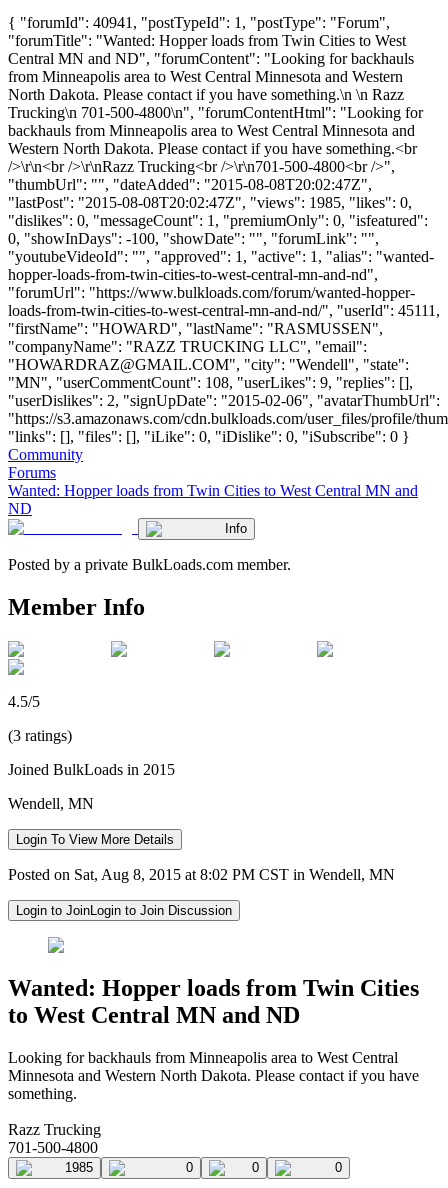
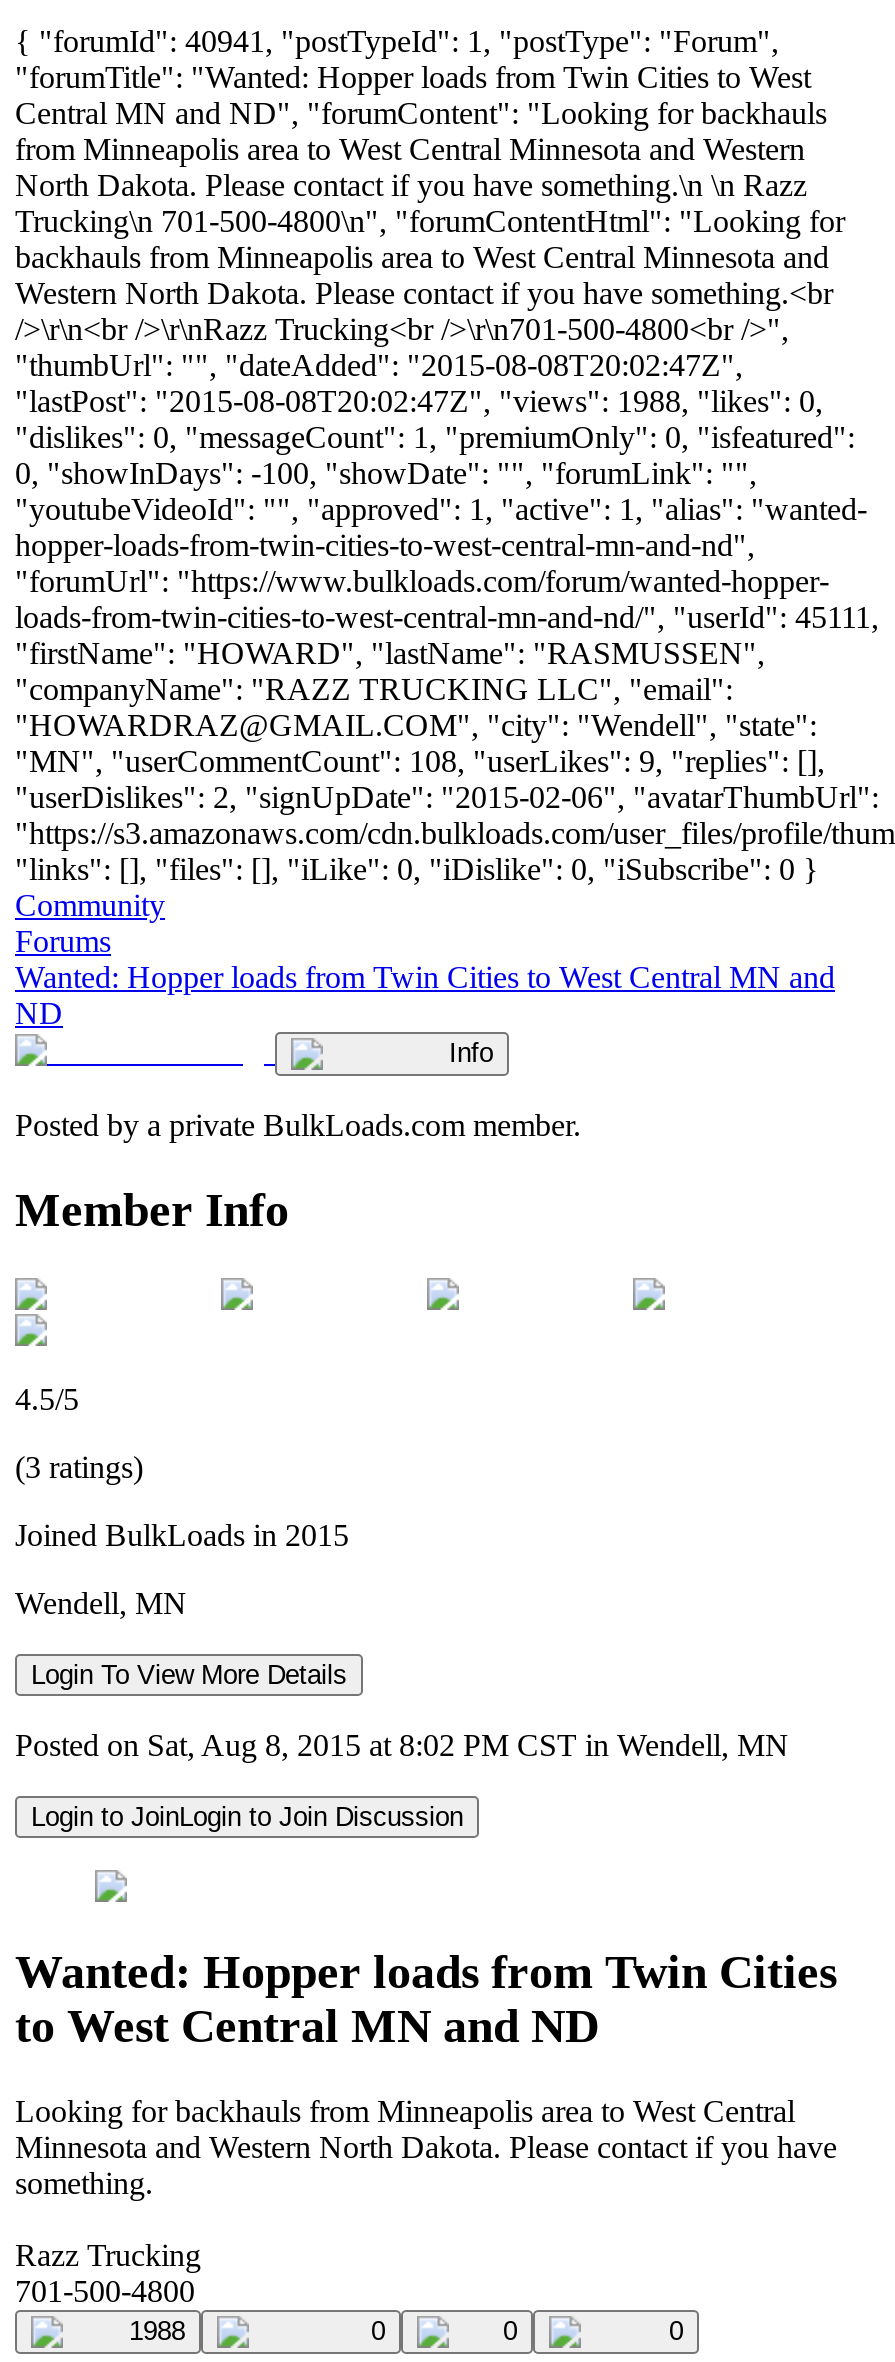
- "lastPost": "2015-08-08T20:02:47Z", "views": 1985, "likes": 0,
+ "lastPost": "2015-08-08T20:02:47Z", "views": 1988, "likes": 0,

- 1985
+ 1988
